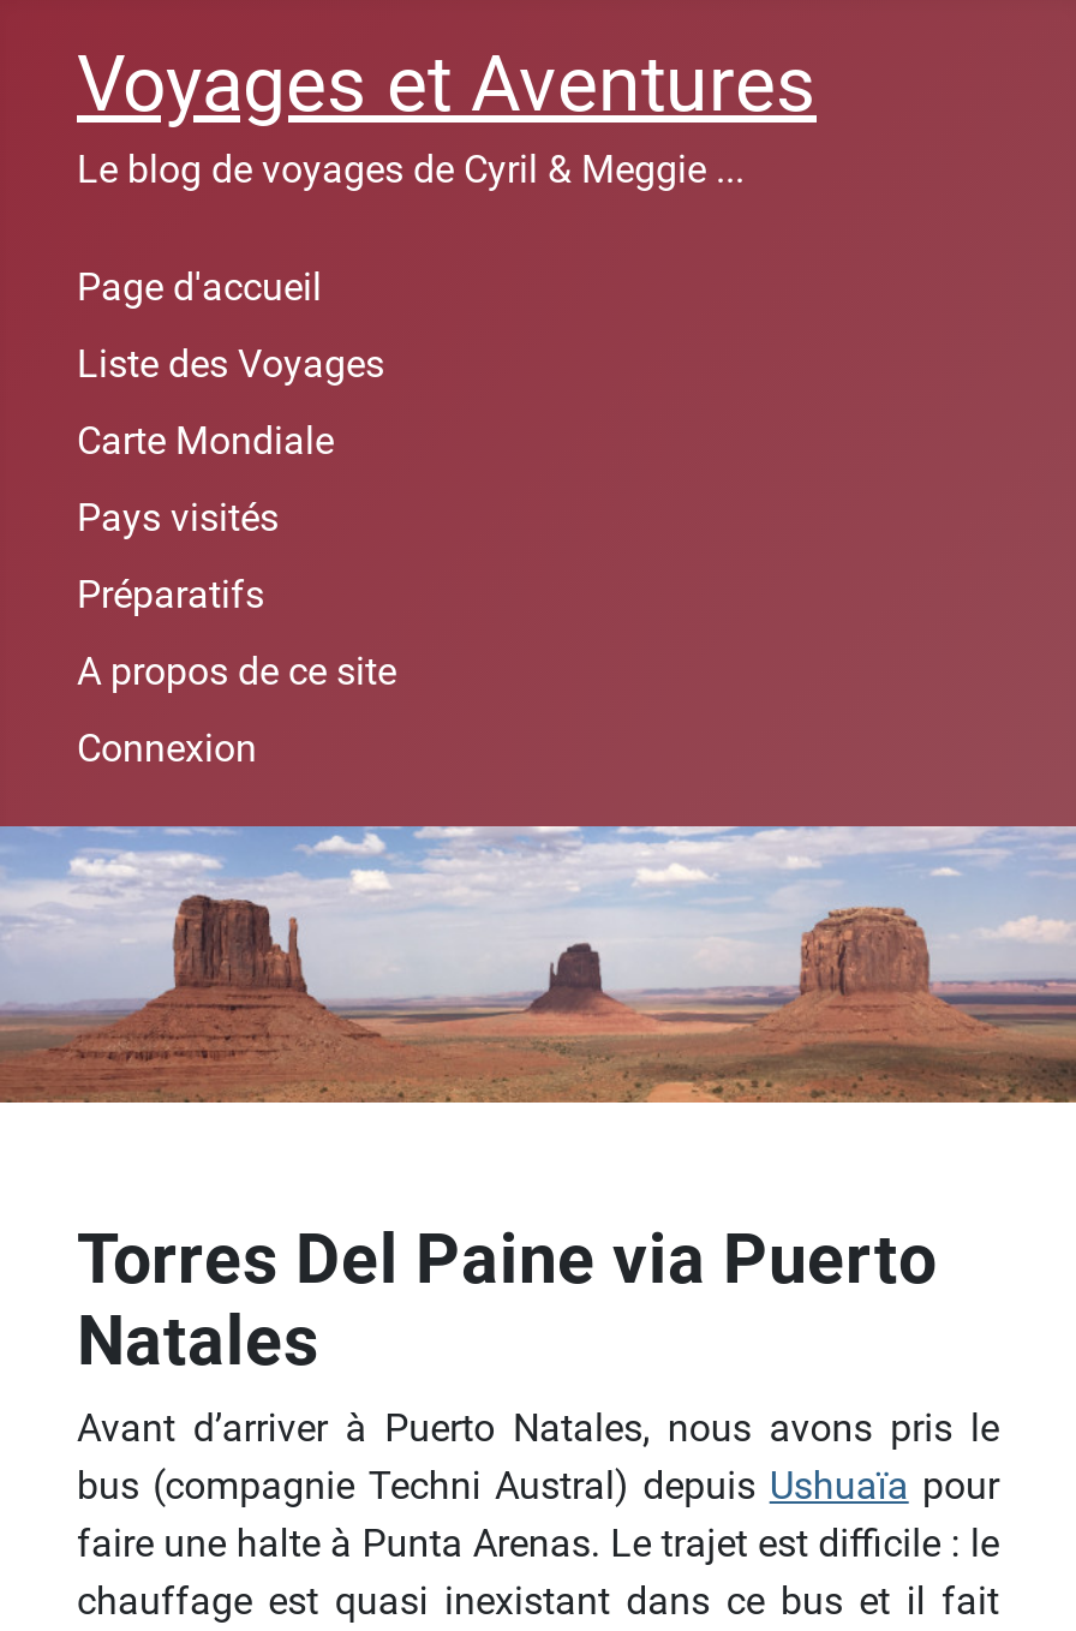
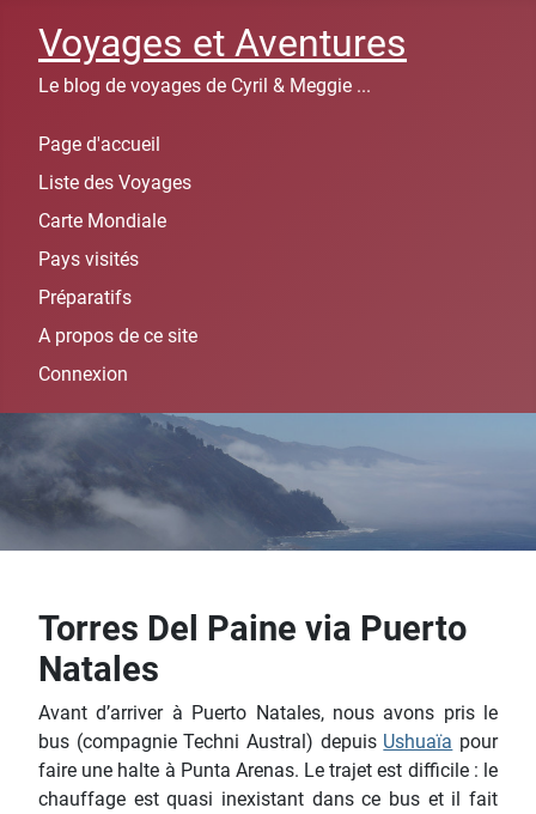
- [image]
+ [image]
